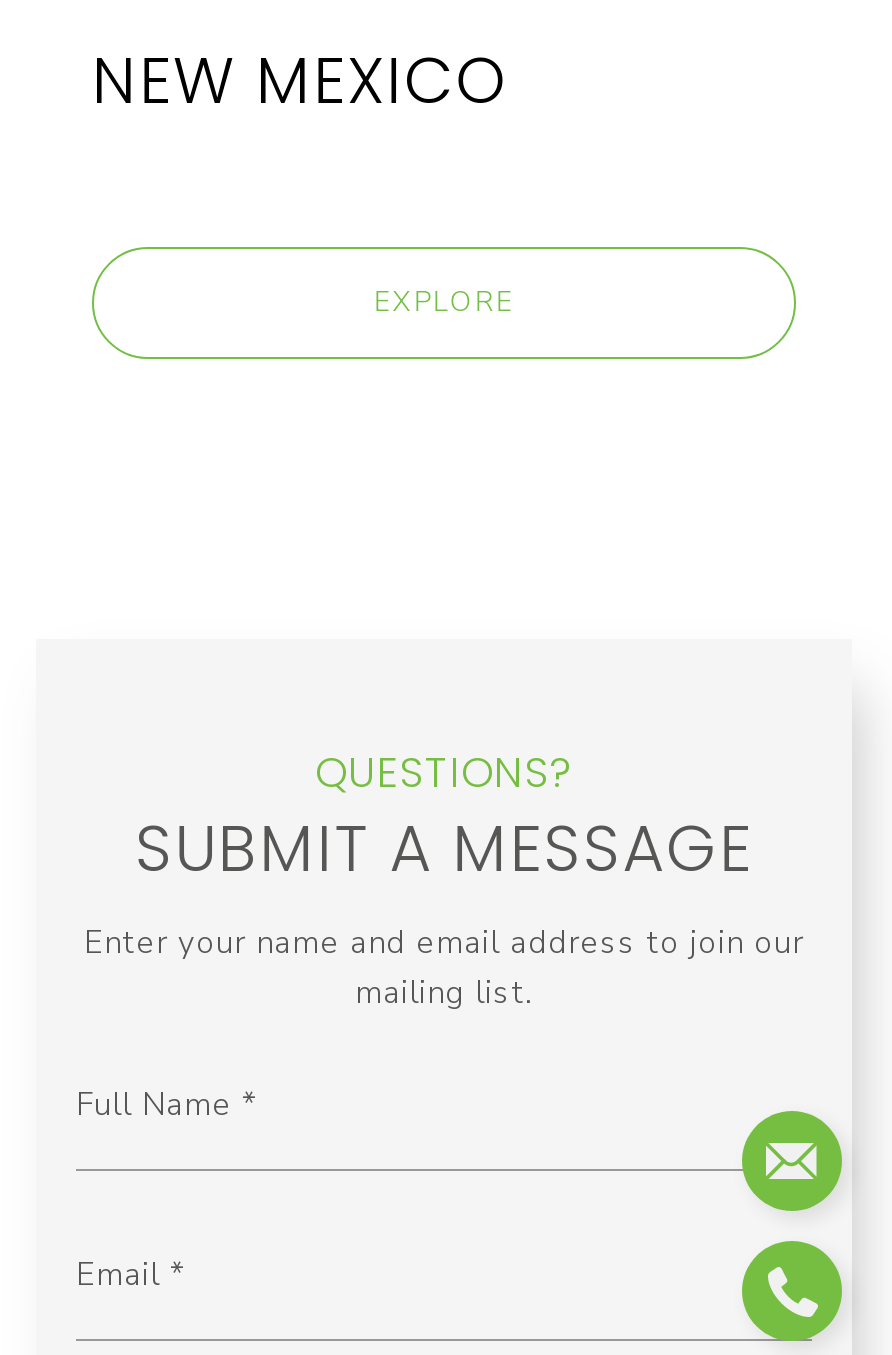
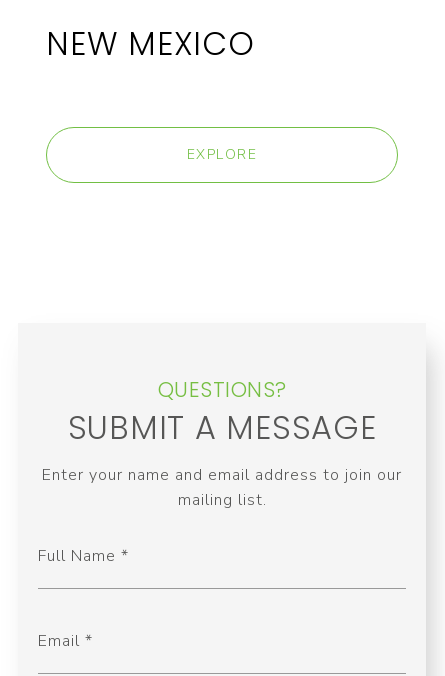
- [image]

- [image]
